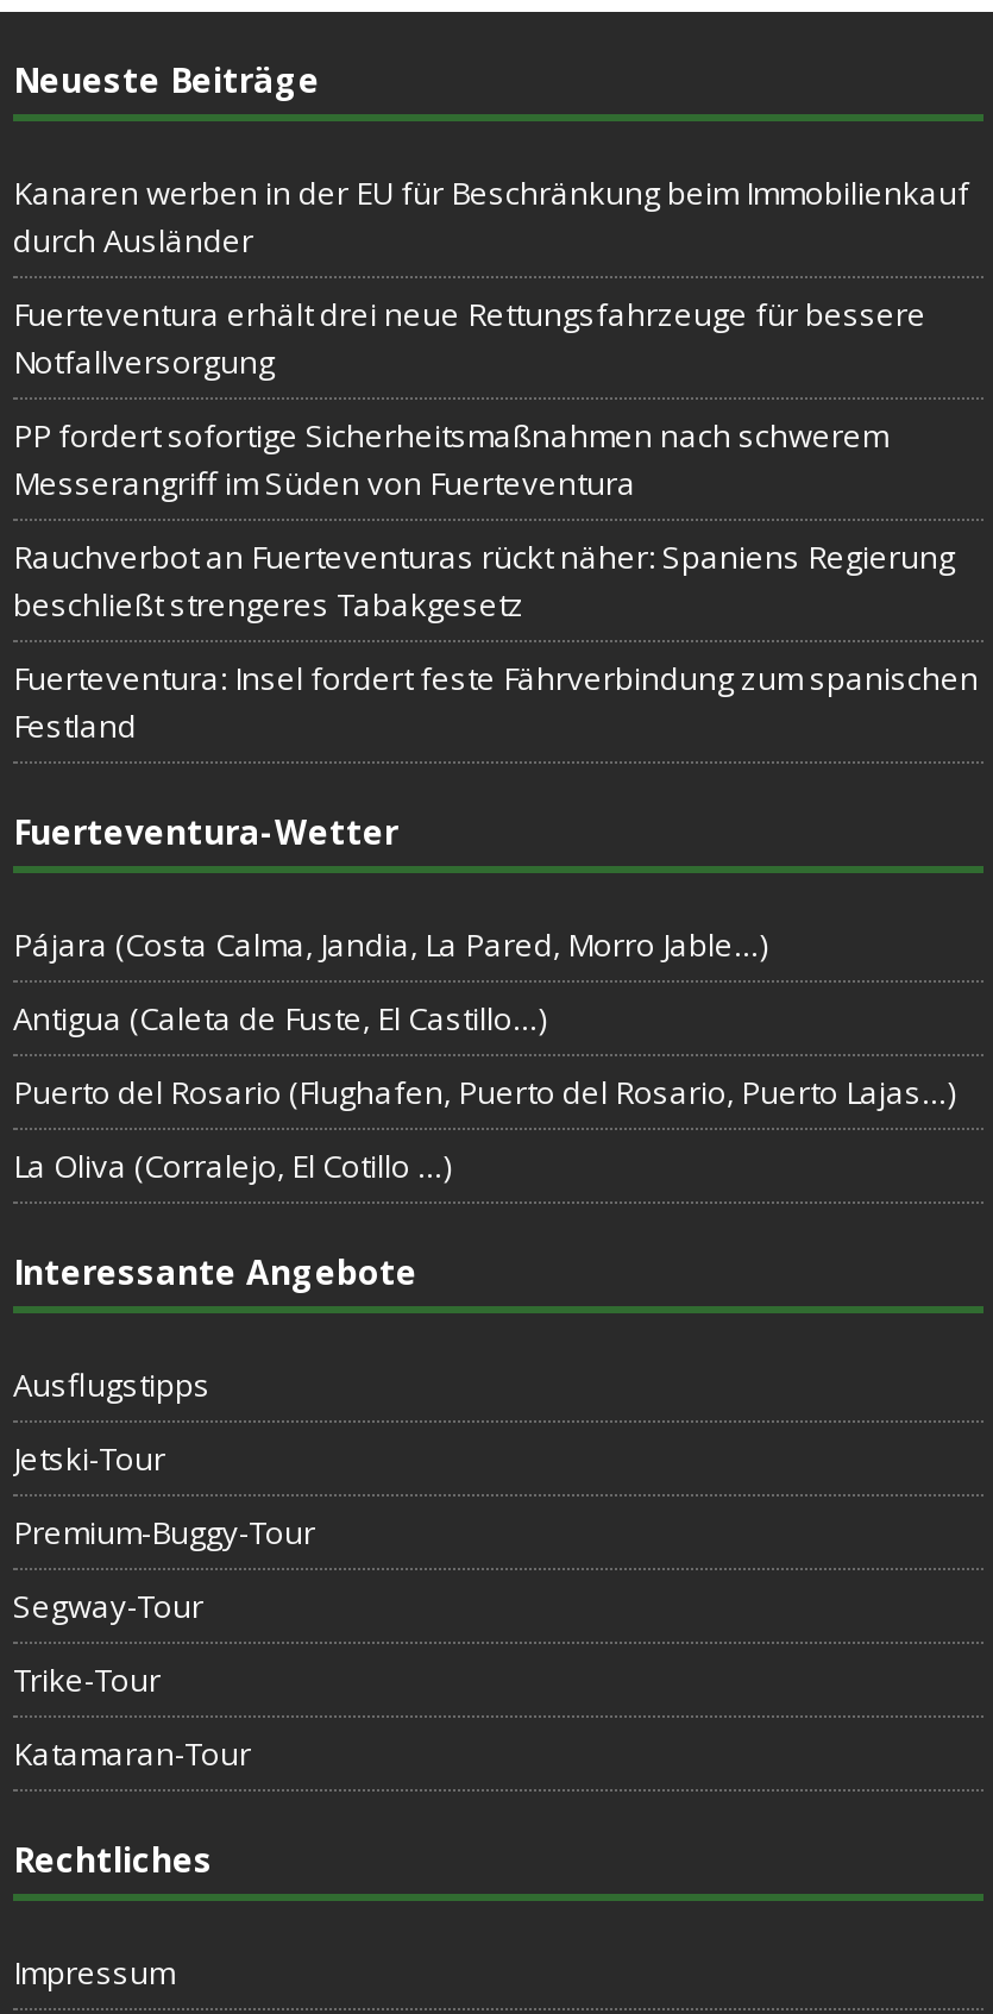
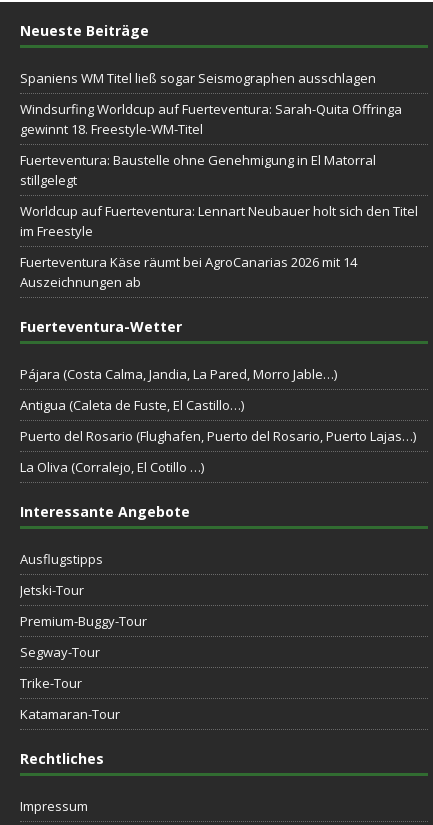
- Kanaren werben in der EU für Beschränkung beim Immobilienkauf
- durch Ausländer
+ Spaniens WM Titel ließ sogar Seismographen ausschlagen

- Fuerteventura erhält drei neue Rettungsfahrzeuge für bessere
- Notfallversorgung
+ Windsurfing Worldcup auf Fuerteventura: Sarah-Quita Offringa
+ gewinnt 18. Freestyle-WM-Titel

- PP fordert sofortige Sicherheitsmaßnahmen nach schwerem
- Messerangriff im Süden von Fuerteventura
+ Fuerteventura: Baustelle ohne Genehmigung in El Matorral
+ stillgelegt

- Rauchverbot an Fuerteventuras rückt näher: Spaniens Regierung
- beschließt strengeres Tabakgesetz
+ Worldcup auf Fuerteventura: Lennart Neubauer holt sich den Titel
+ im Freestyle

- Fuerteventura: Insel fordert feste Fährverbindung zum spanischen
- Festland
+ Fuerteventura Käse räumt bei AgroCanarias 2026 mit 14
+ Auszeichnungen ab
